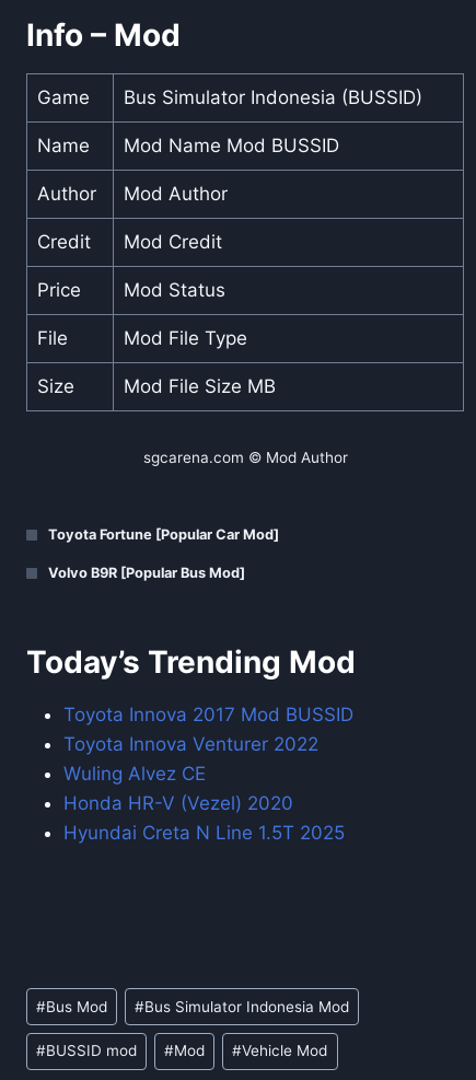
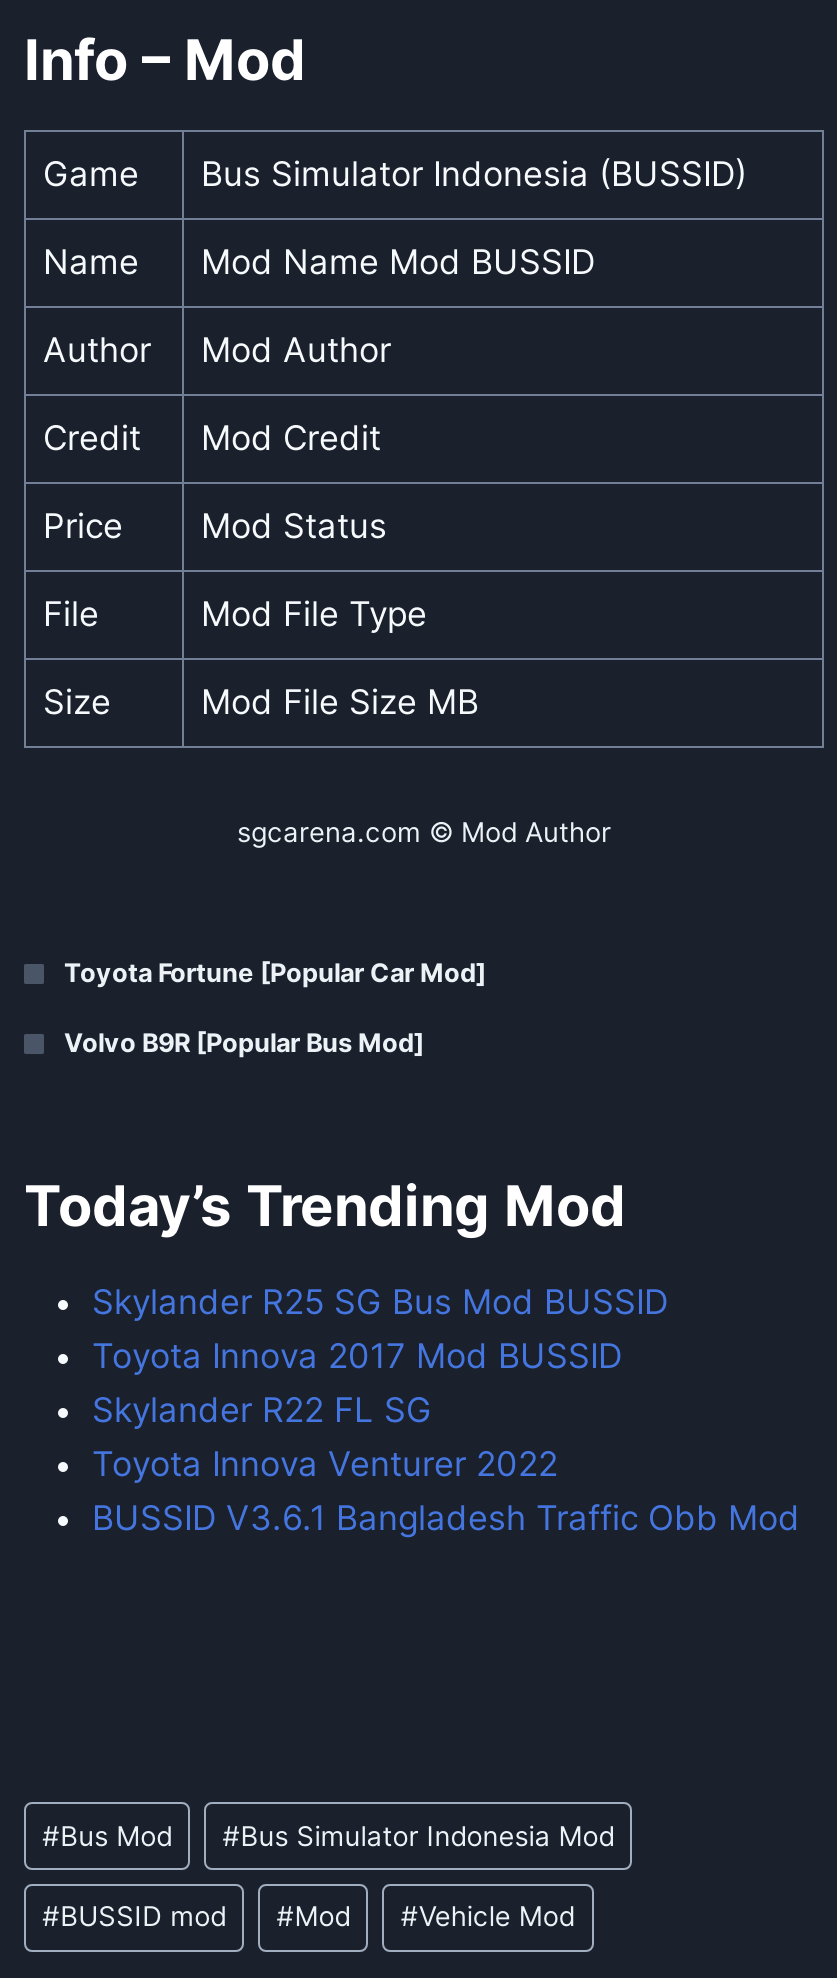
+ Skylander R25 SG Bus Mod BUSSID

moved down: Toyota Innova 2017 Mod BUSSID

+ Skylander R22 FL SG

moved down: Toyota Innova Venturer 2022

- Wuling Alvez CE
- Honda HR-V (Vezel) 2020
- Hyundai Creta N Line 1.5T 2025
+ BUSSID V3.6.1 Bangladesh Traffic Obb Mod
